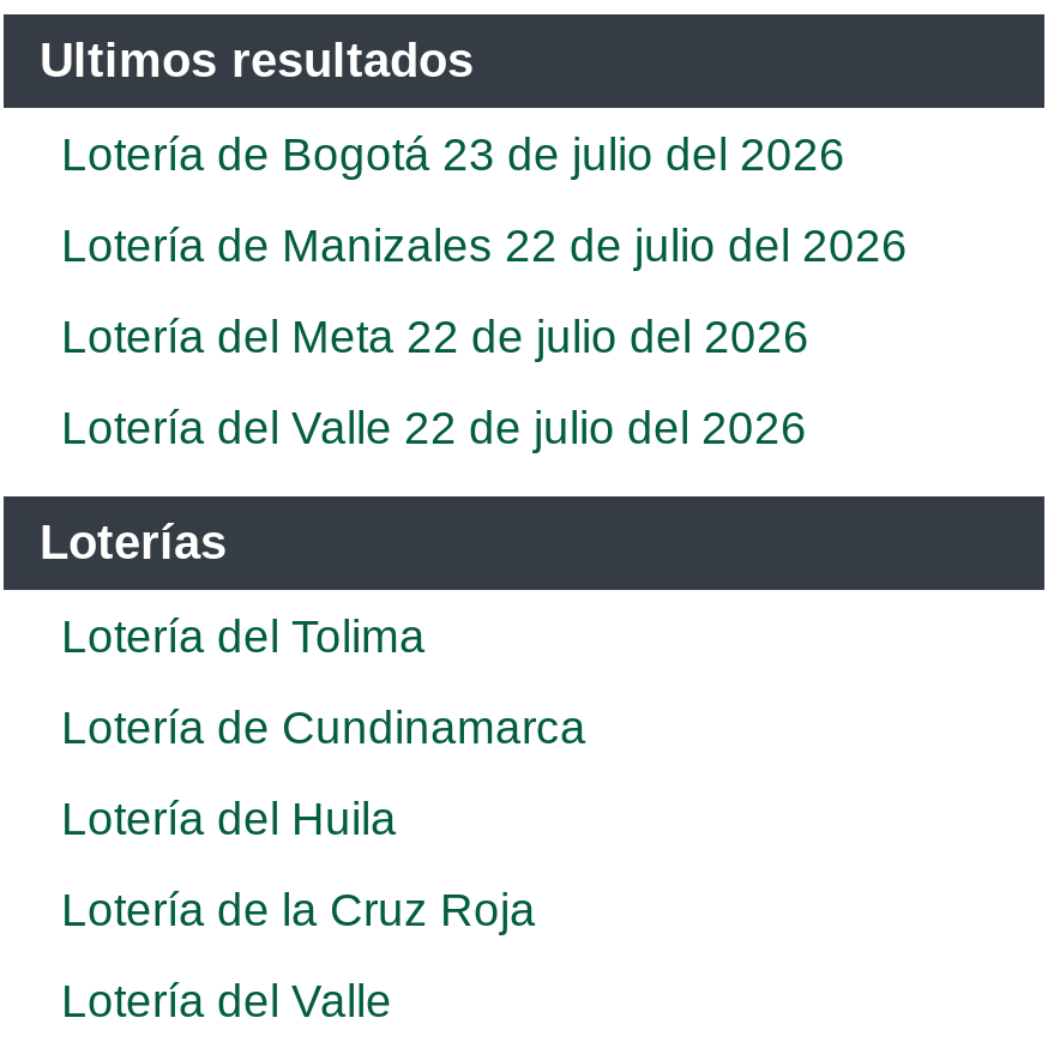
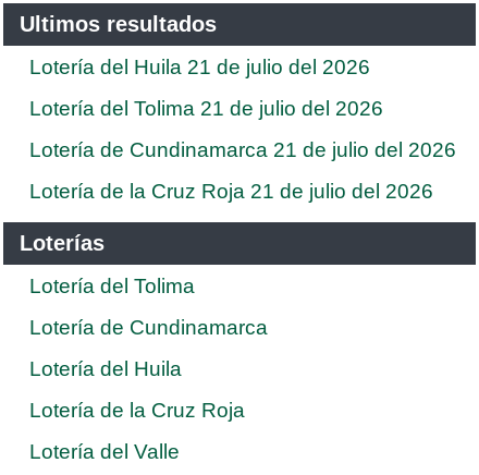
- Lotería de Bogotá 23 de julio del 2026
+ Lotería del Huila 21 de julio del 2026

- Lotería de Manizales 22 de julio del 2026
+ Lotería del Tolima 21 de julio del 2026

- Lotería del Meta 22 de julio del 2026
+ Lotería de Cundinamarca 21 de julio del 2026

- Lotería del Valle 22 de julio del 2026
+ Lotería de la Cruz Roja 21 de julio del 2026
